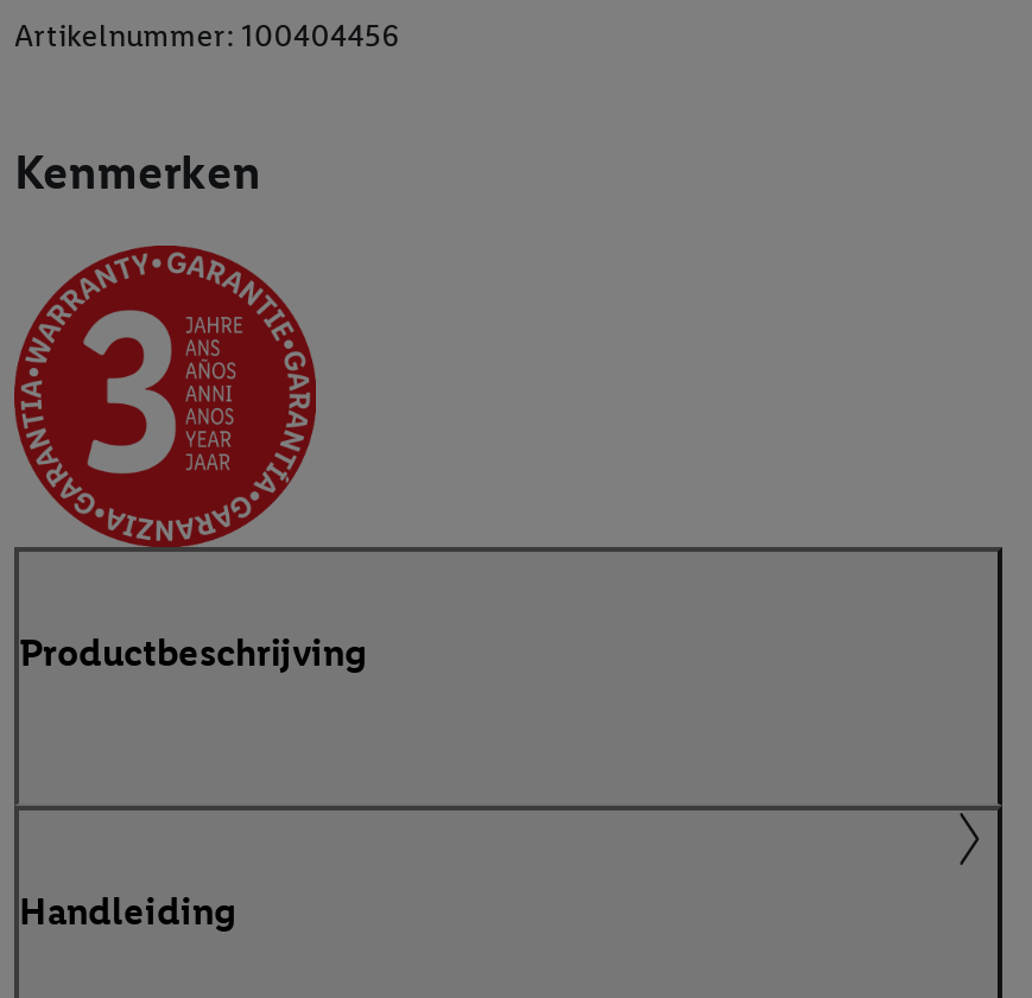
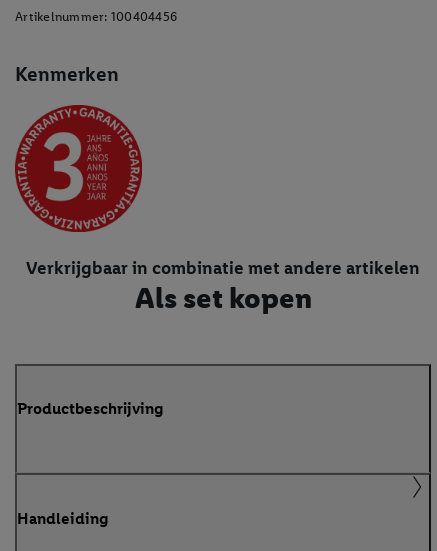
+ Verkrijgbaar in combinatie met andere artikelen
+ Als set kopen
